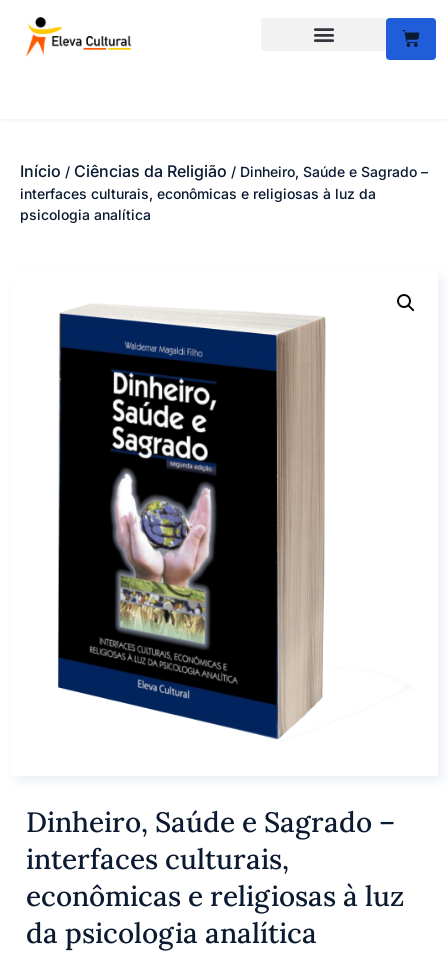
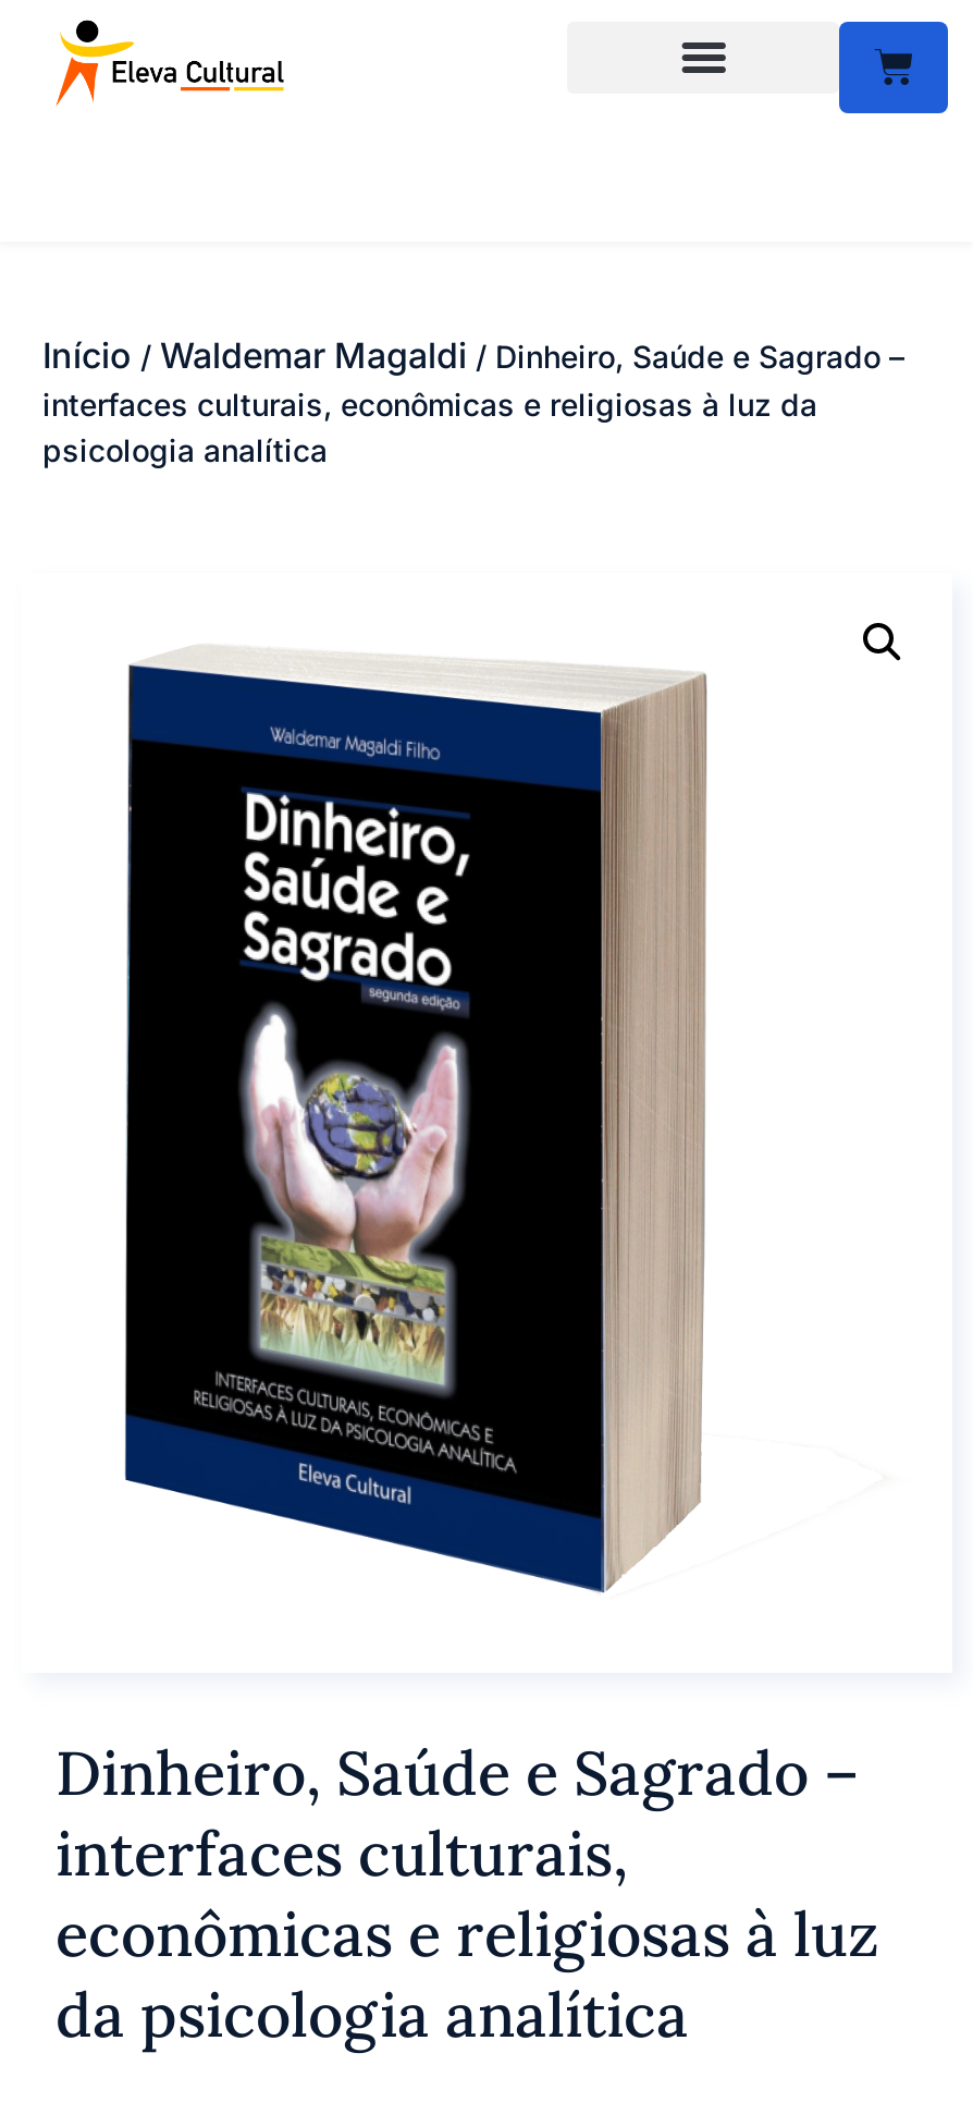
- Início / Ciências da Religião / Dinheiro, Saúde e Sagrado –
+ Início / Waldemar Magaldi / Dinheiro, Saúde e Sagrado –
